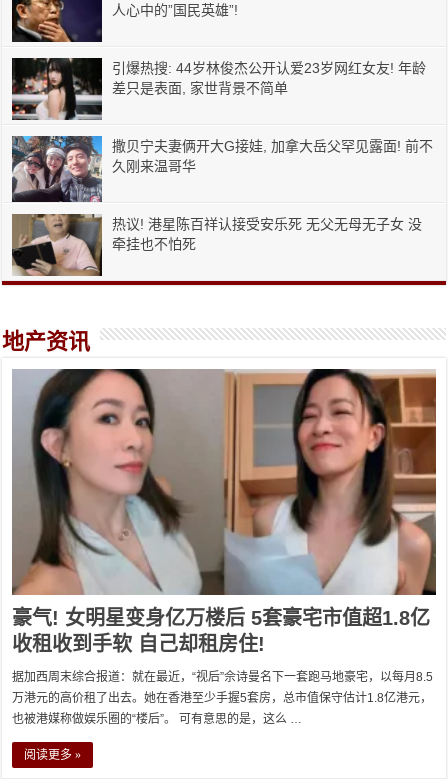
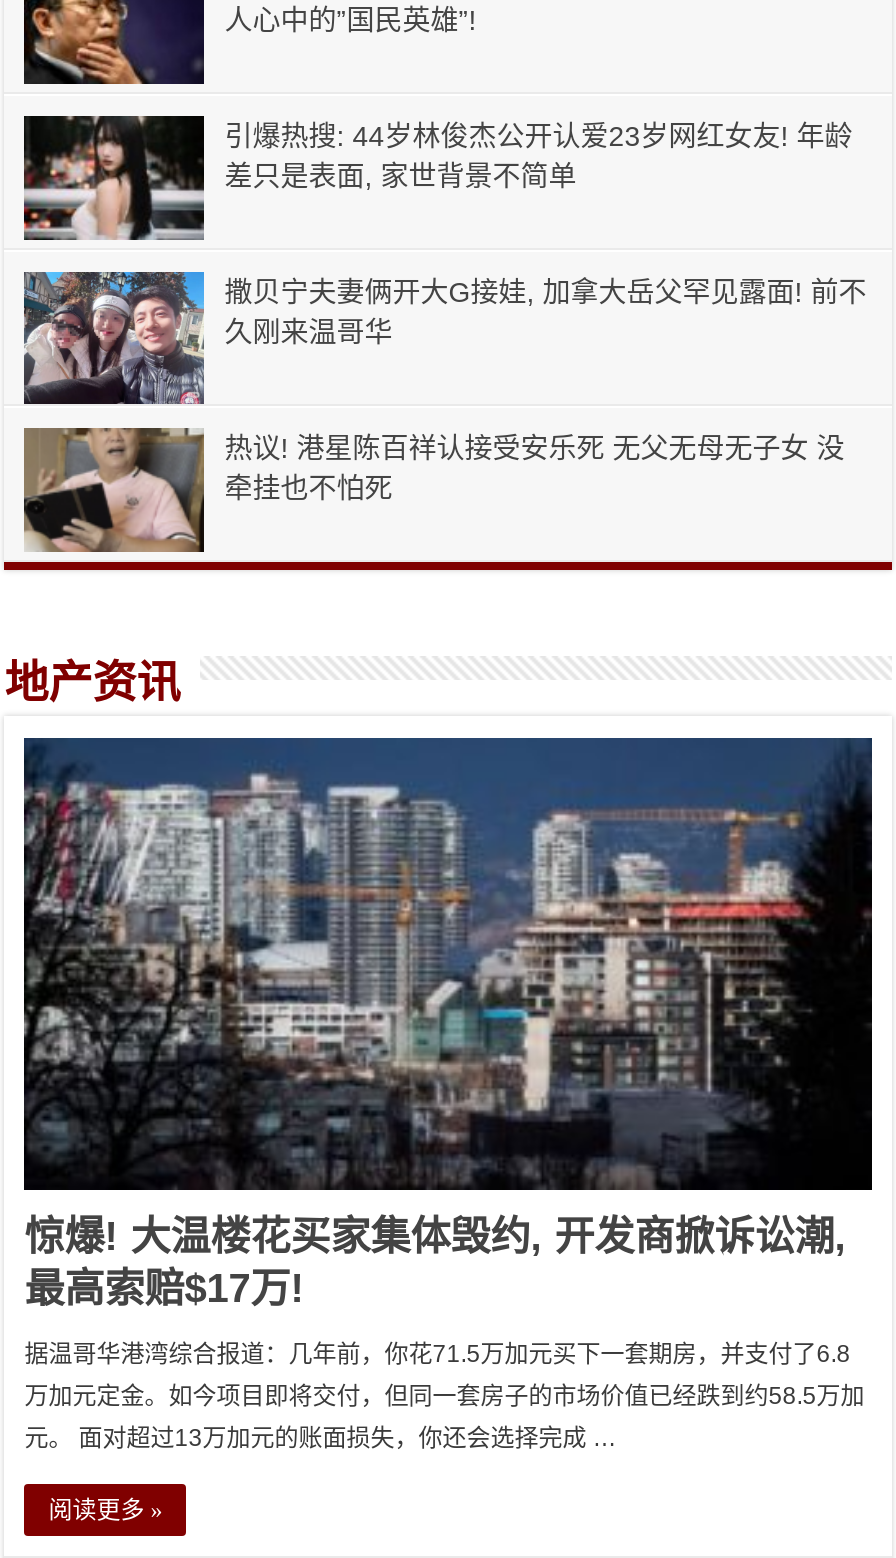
- [image]
- 豪气! 女明星变身亿万楼后 5套豪宅市值超1.8亿
- 收租收到手软 自己却租房住!
+ [image]
+ 惊爆! 大温楼花买家集体毁约, 开发商掀诉讼潮,
+ 最高索赔$17万!

- 据加西周末综合报道：就在最近，“视后”佘诗曼名下一套跑马地豪宅，以每月8.5
+ 据温哥华港湾综合报道：几年前，你花71.5万加元买下一套期房，并支付了6.8

- 万港元的高价租了出去。她在香港至少手握5套房，总市值保守估计1.8亿港元，
+ 万加元定金。如今项目即将交付，但同一套房子的市场价值已经跌到约58.5万加

- 也被港媒称做娱乐圈的“楼后”。 可有意思的是，这么 …
+ 元。 面对超过13万加元的账面损失，你还会选择完成 …
